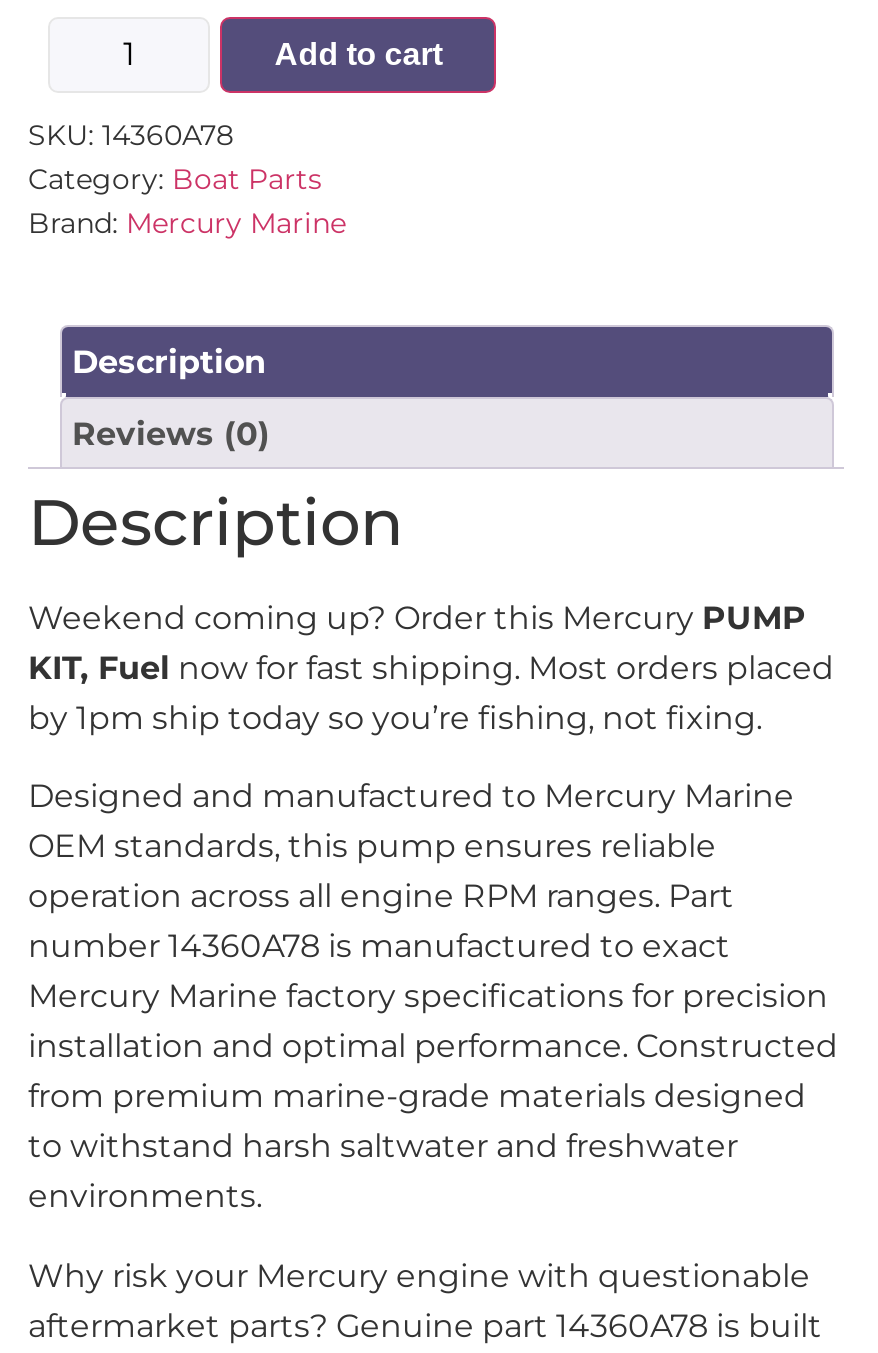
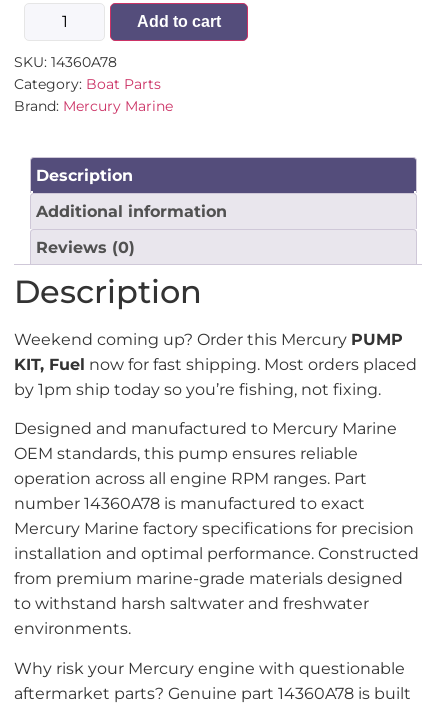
+ Additional information
